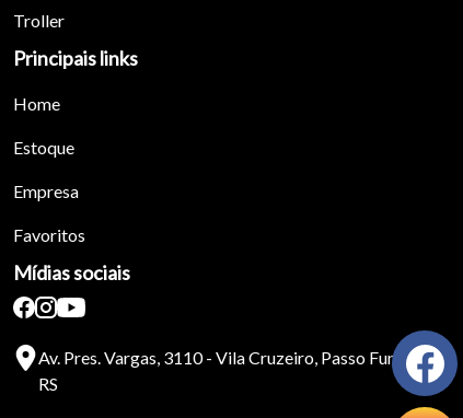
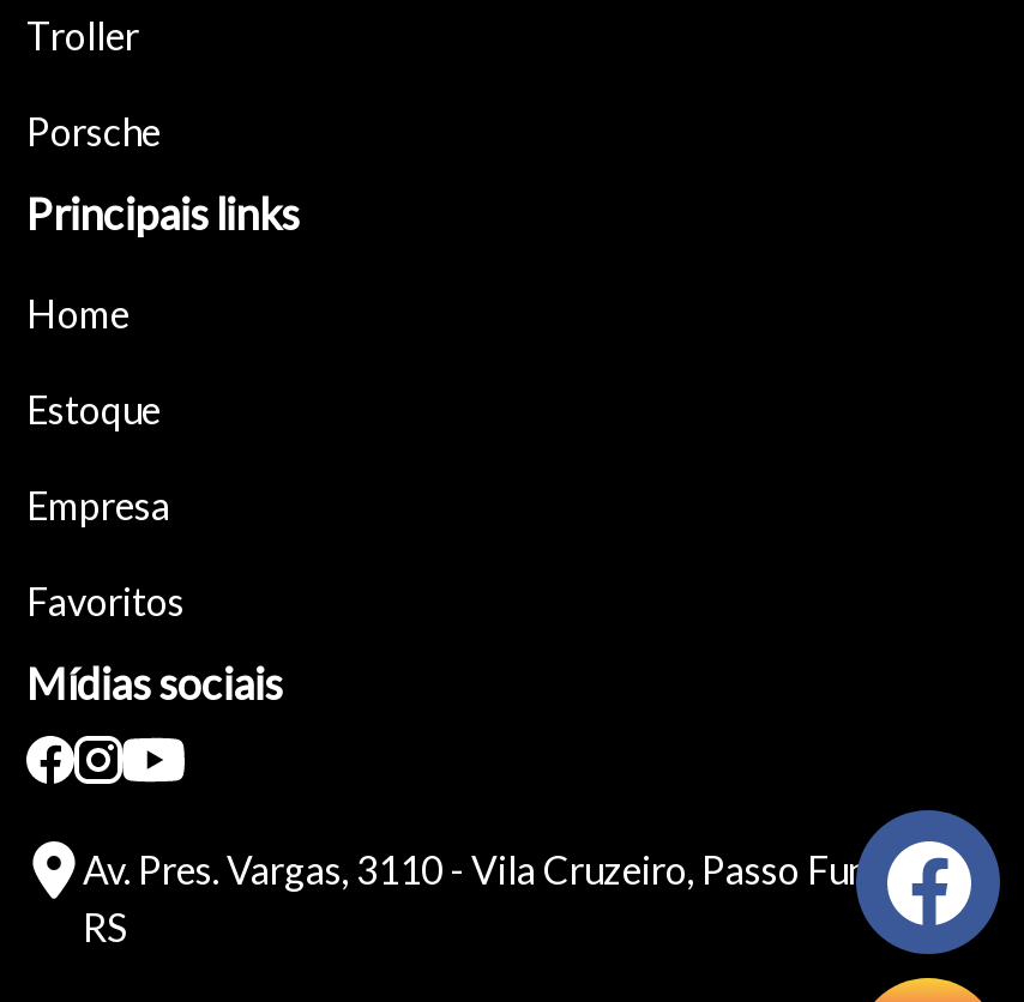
+ Porsche
